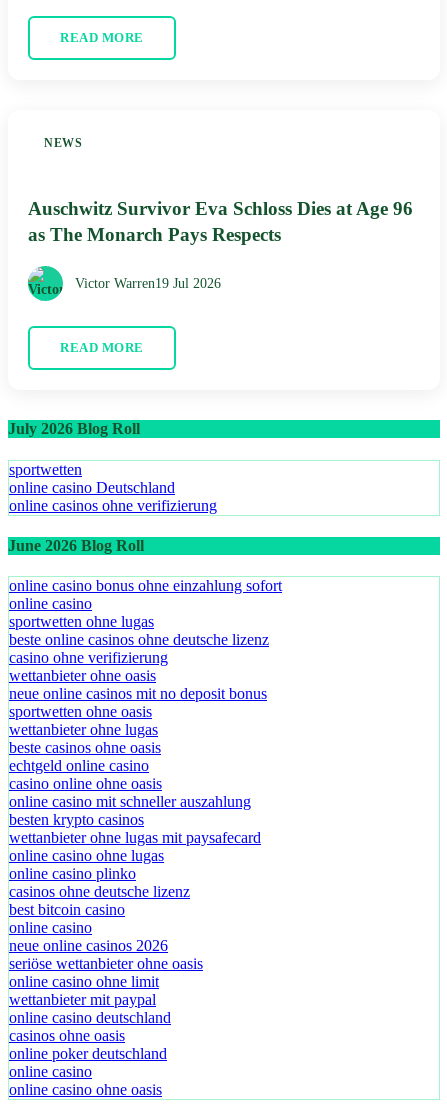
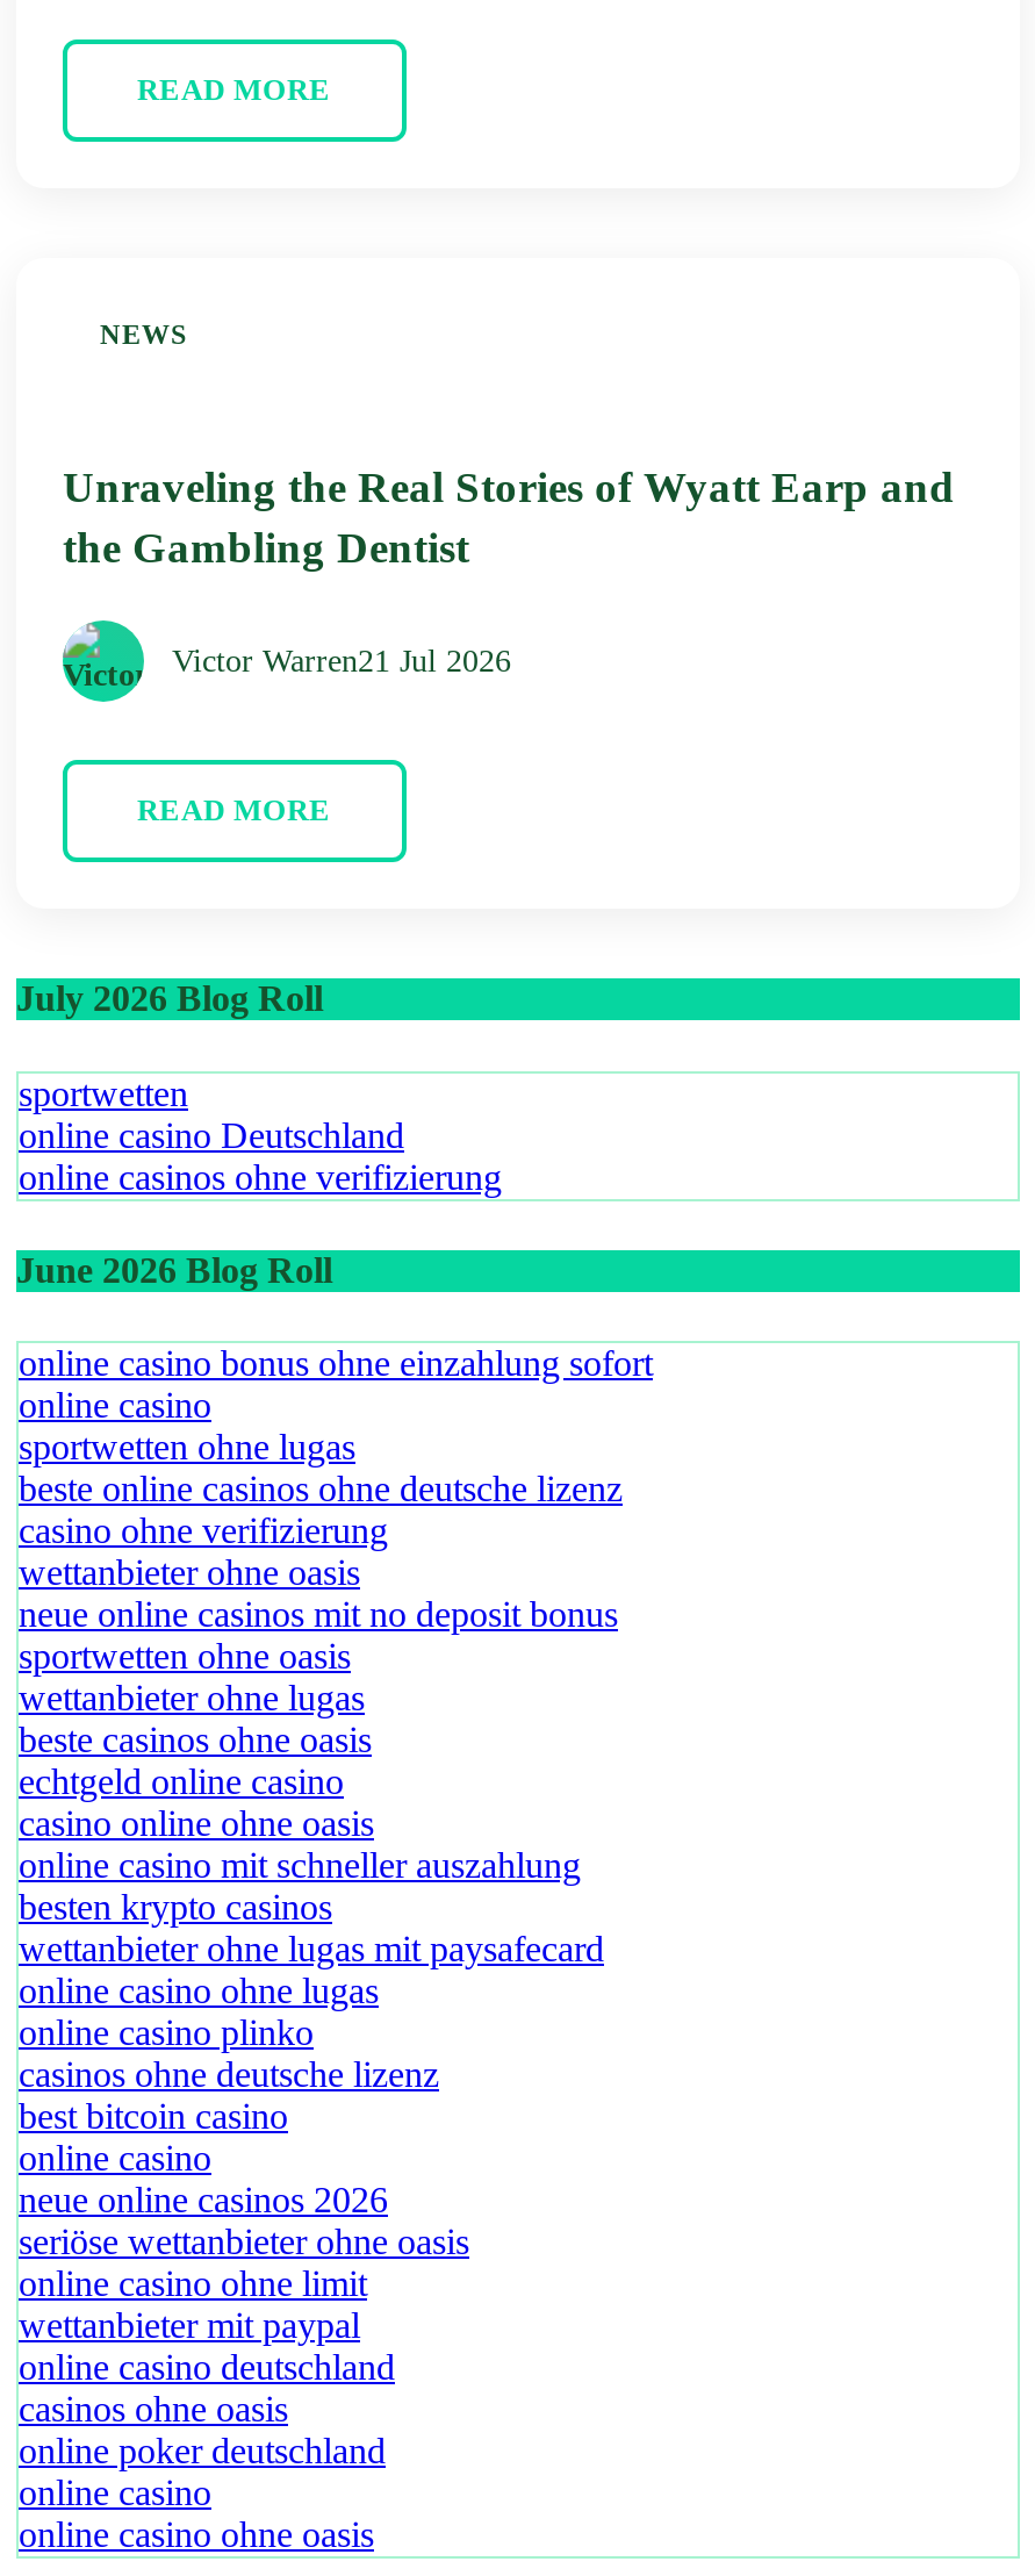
- Auschwitz Survivor Eva Schloss Dies at Age 96
- as The Monarch Pays Respects
+ Unraveling the Real Stories of Wyatt Earp and
+ the Gambling Dentist

- Victor Warren19 Jul 2026
+ Victor Warren21 Jul 2026
